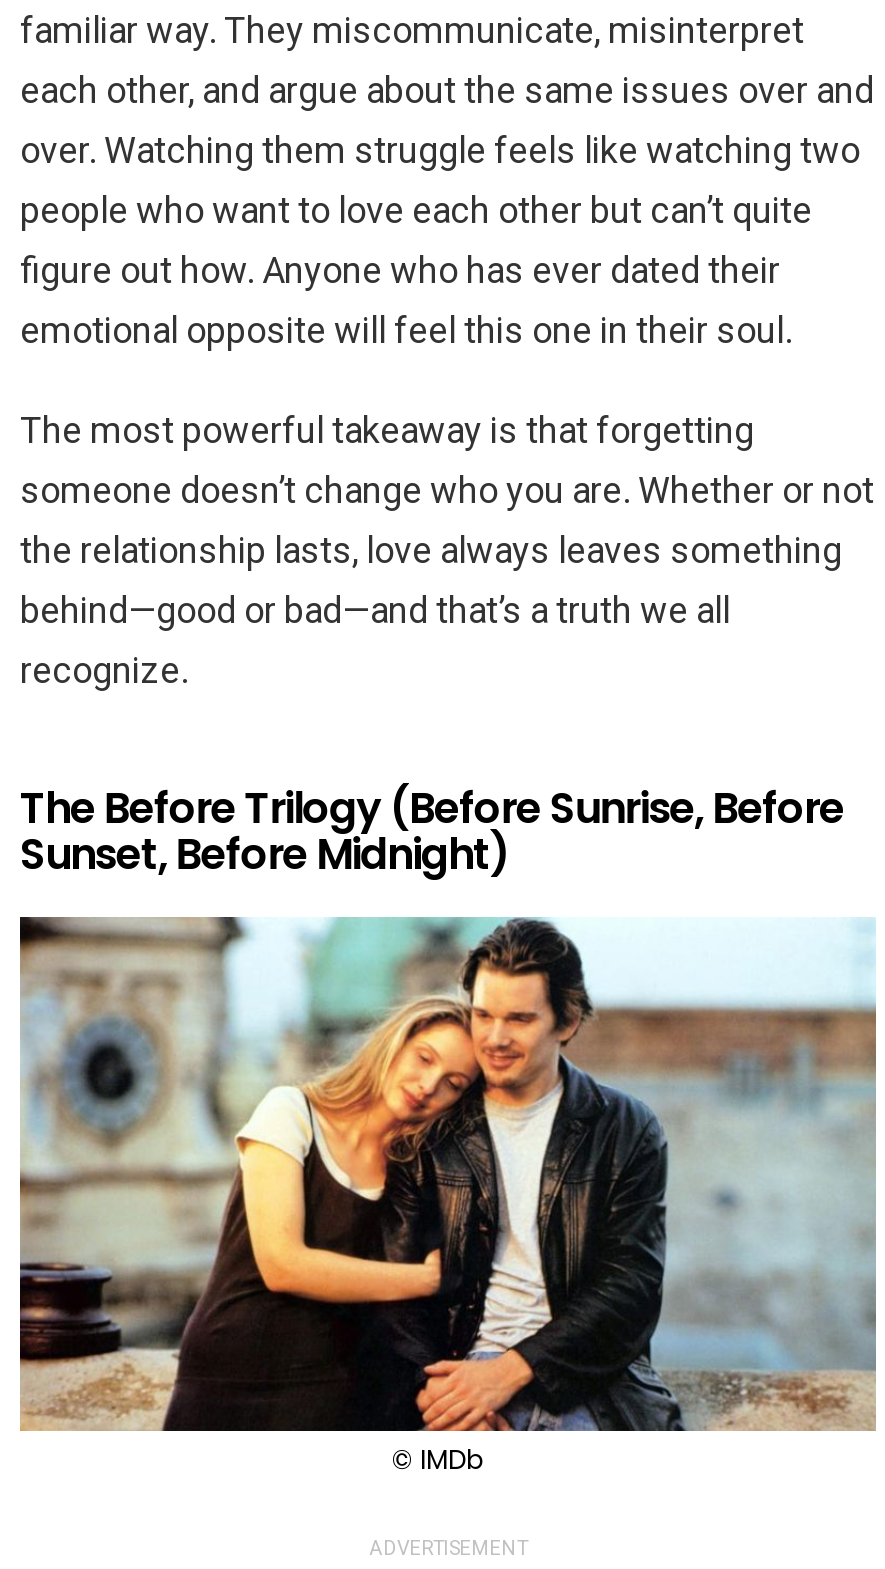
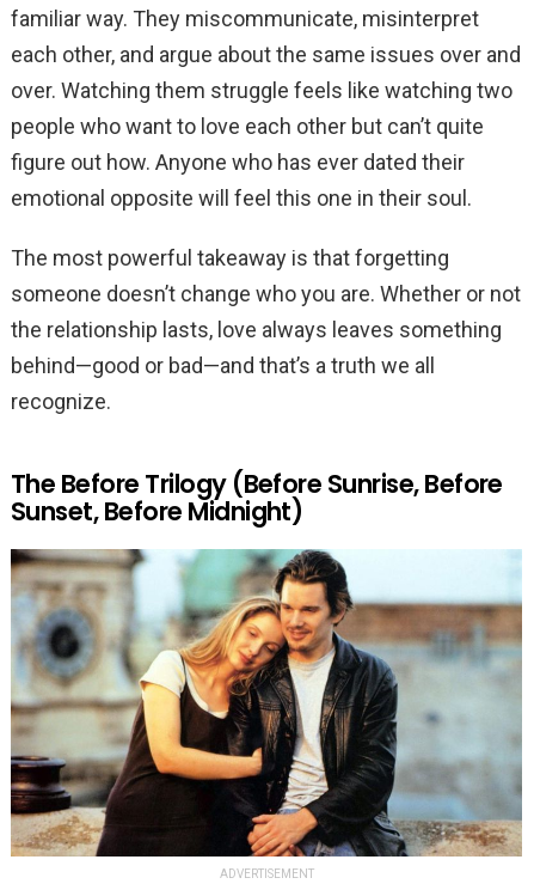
- © IMDb
